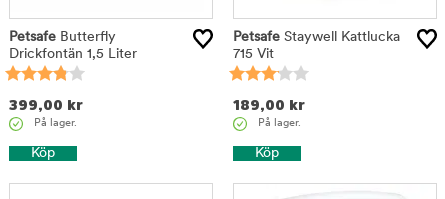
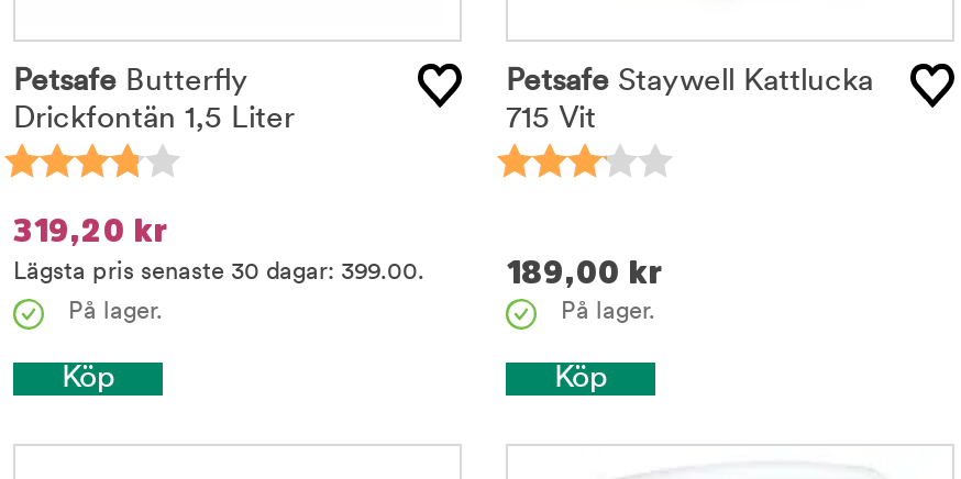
- 399,00 kr
+ 319,20 kr
+ Lägsta pris senaste 30 dagar: 399.00.
